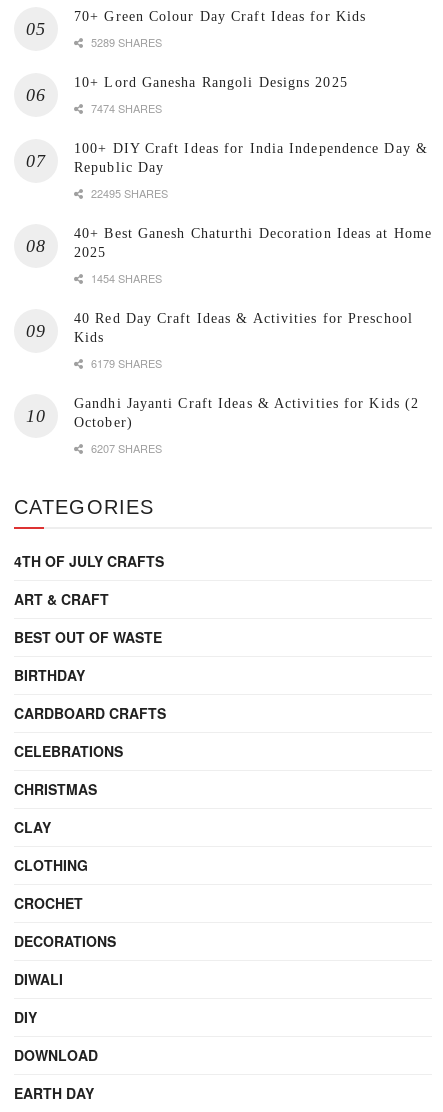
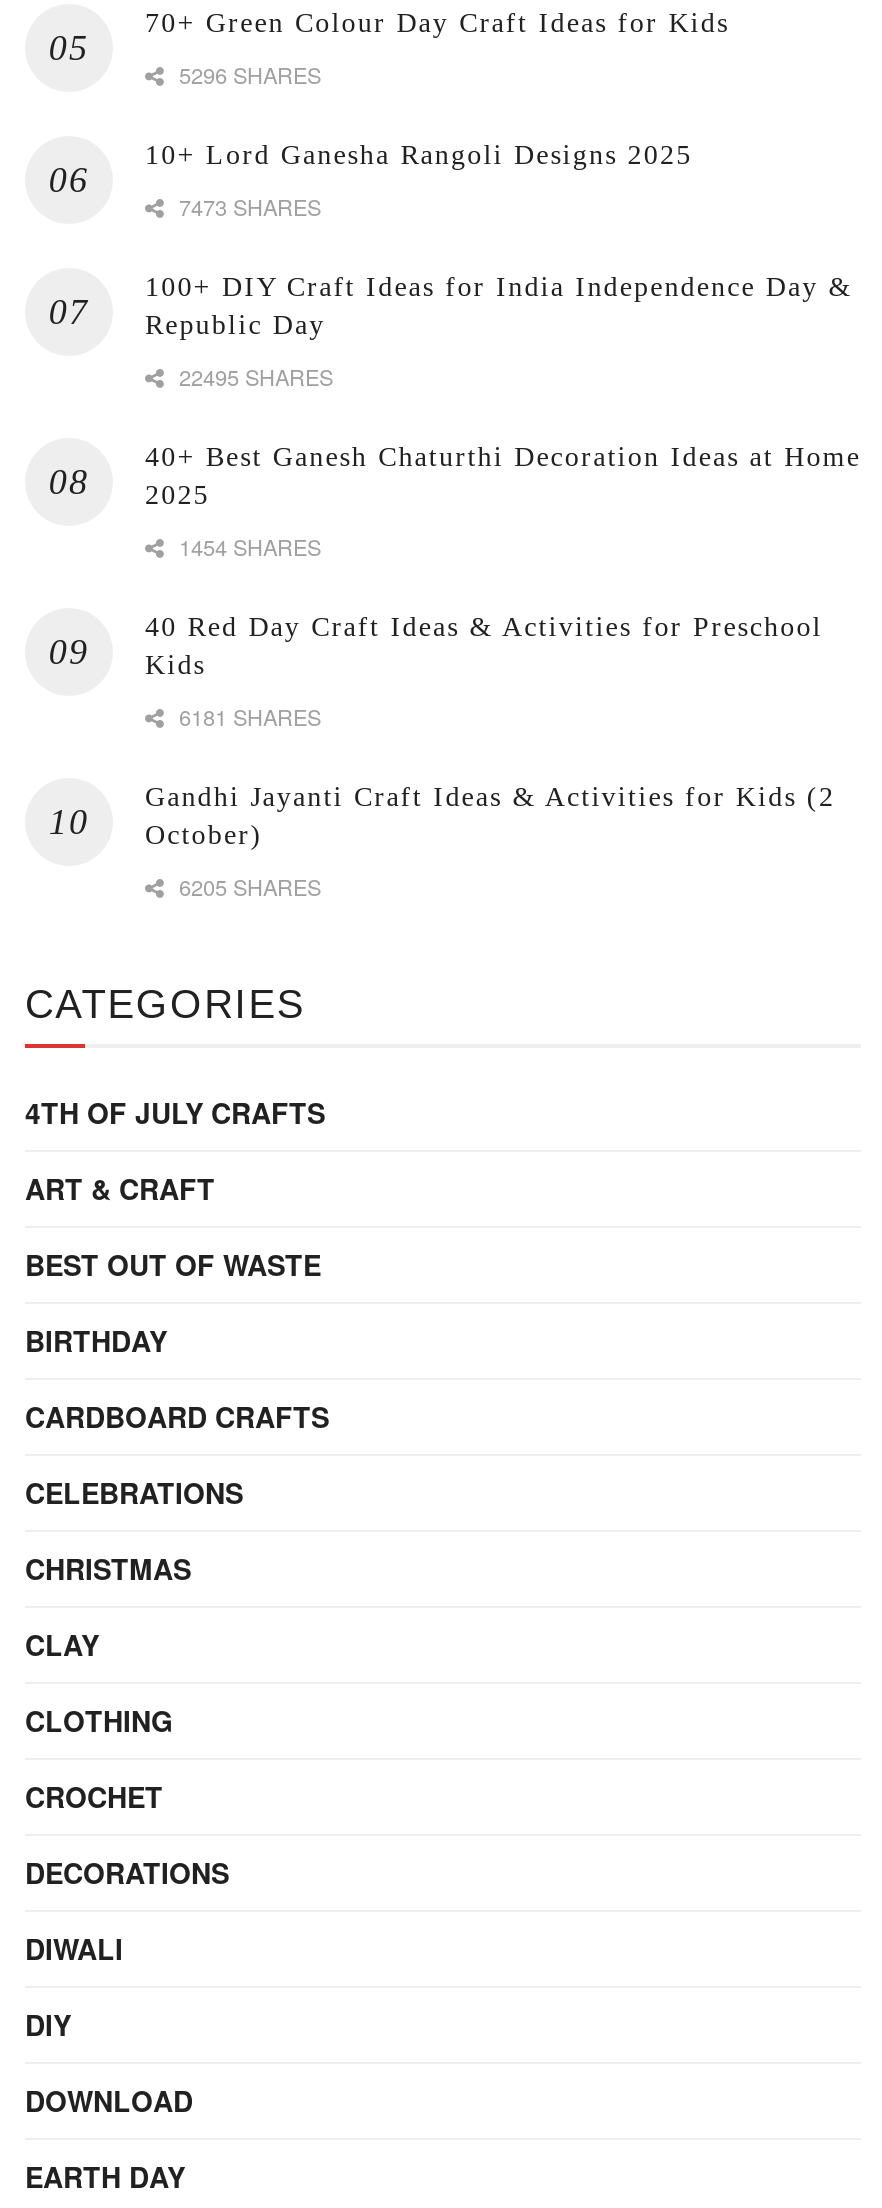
- 5289 SHARES
+ 5296 SHARES

- 7474 SHARES
+ 7473 SHARES

- 6179 SHARES
+ 6181 SHARES

- 6207 SHARES
+ 6205 SHARES
